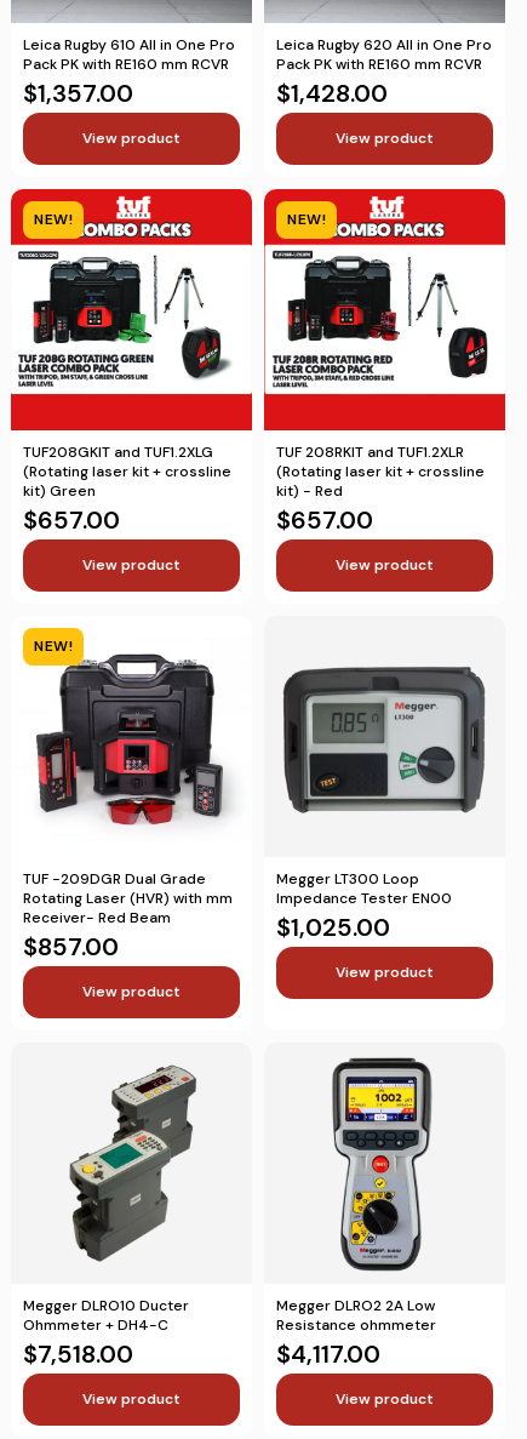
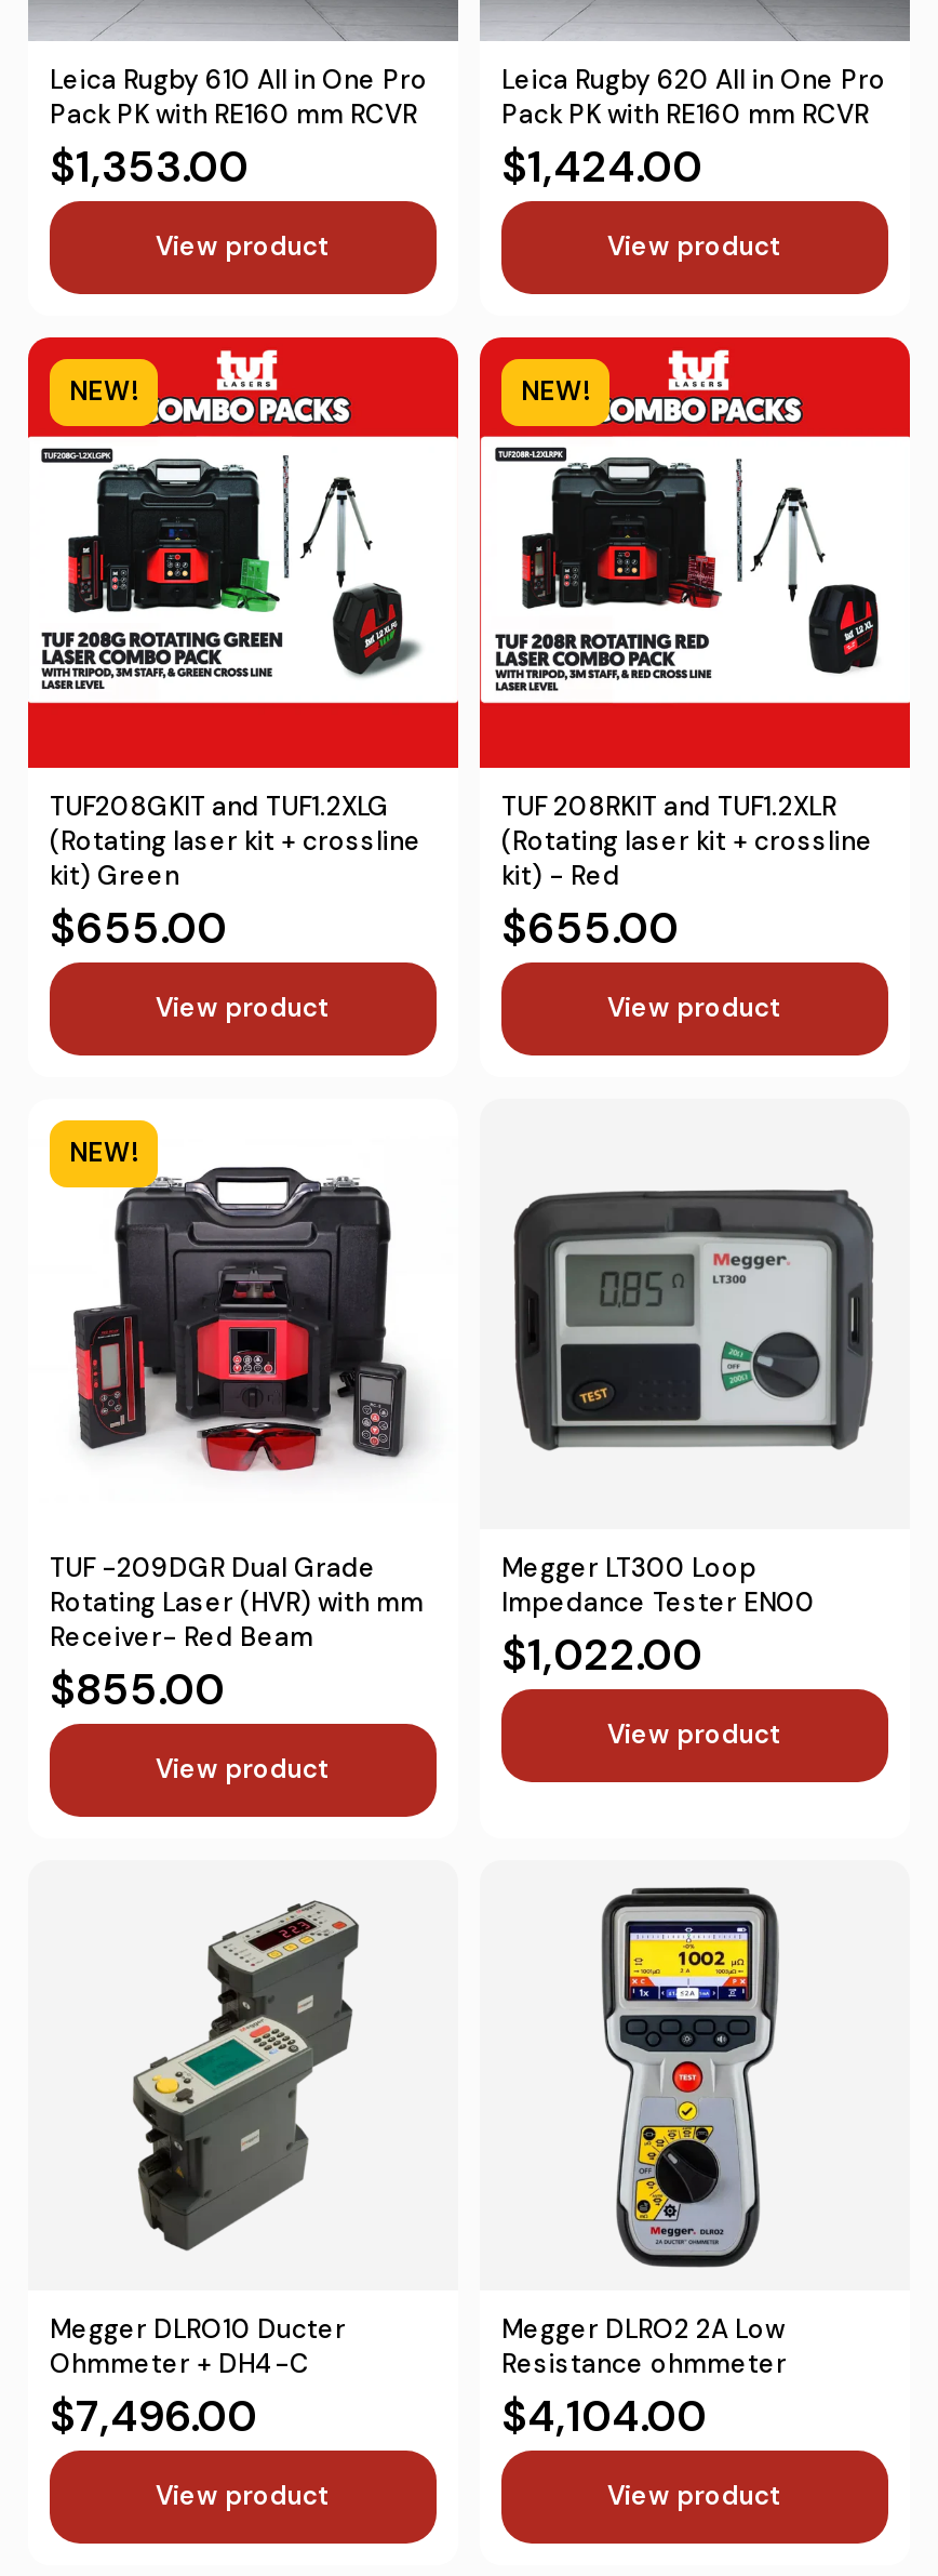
- $1,357.00
+ $1,353.00

- $1,428.00
+ $1,424.00

- $657.00
+ $655.00

- $657.00
+ $655.00

- $1,025.00
+ $1,022.00

- $857.00
+ $855.00

- $7,518.00
+ $7,496.00

- $4,117.00
+ $4,104.00
